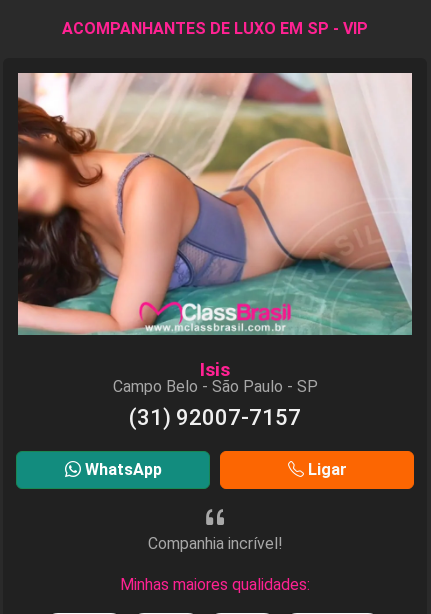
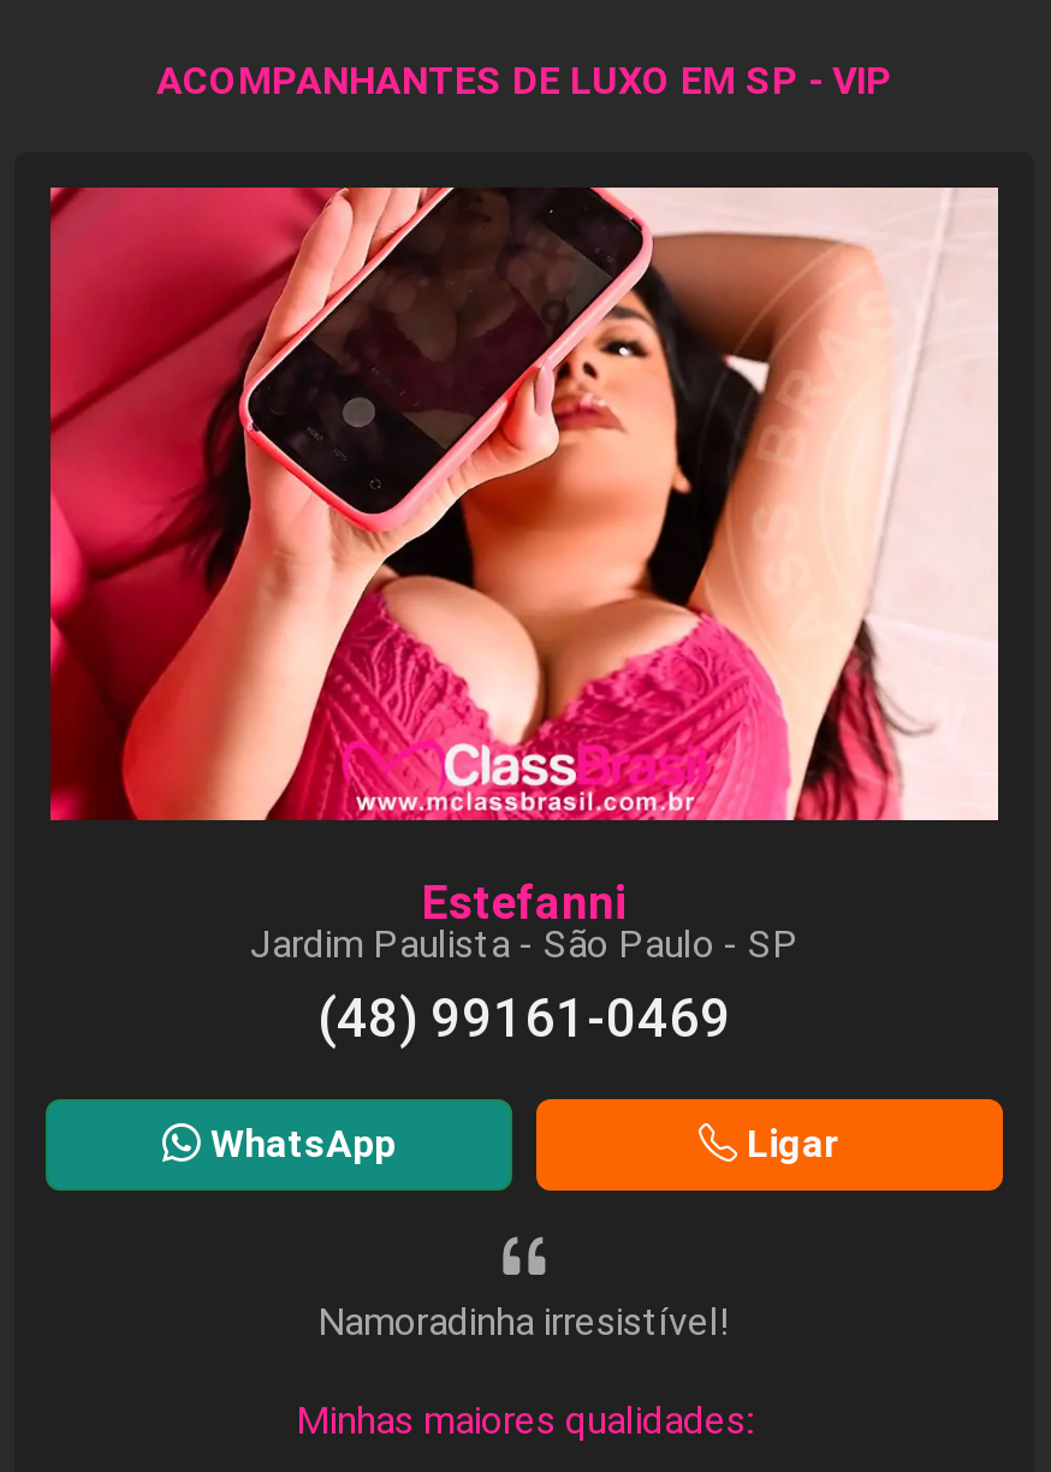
- [image]
- Isis
- Campo Belo - São Paulo - SP
- (31) 92007-7157
+ [image]
+ Estefanni
+ Jardim Paulista - São Paulo - SP
+ (48) 99161-0469

- Companhia incrível!
+ Namoradinha irresistível!
